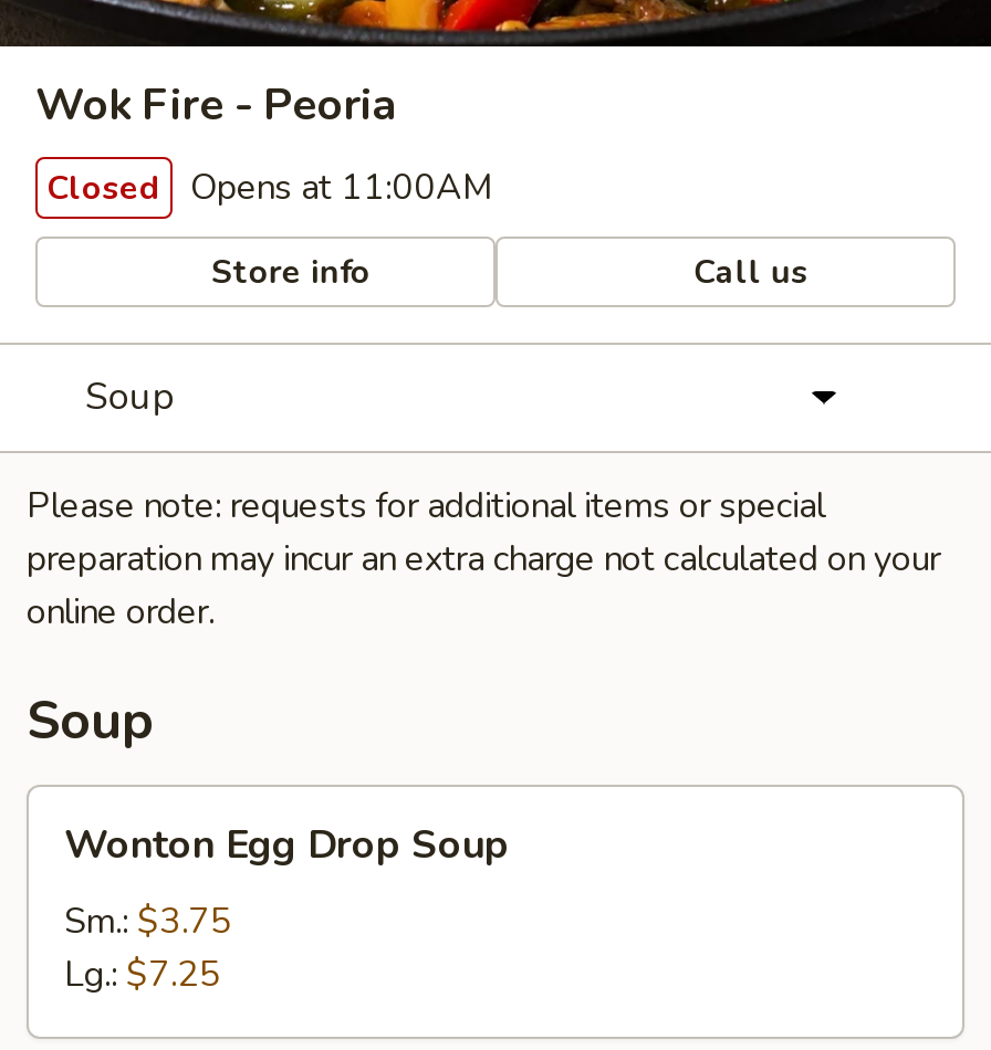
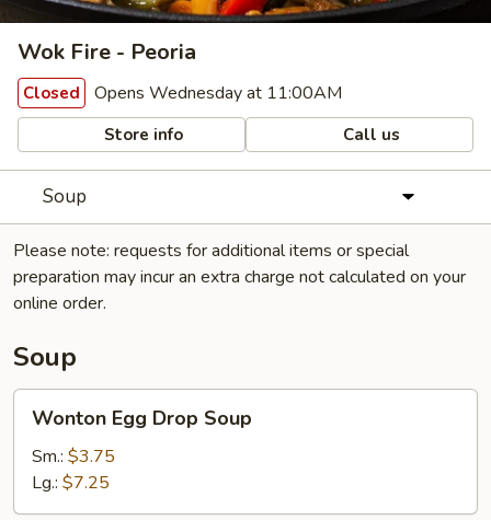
- Closed Opens at 11:00AM
+ Closed Opens Wednesday at 11:00AM
